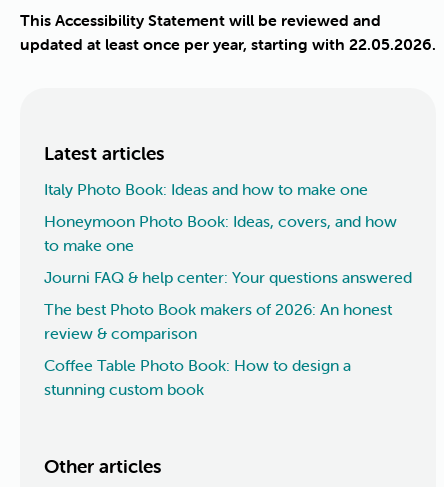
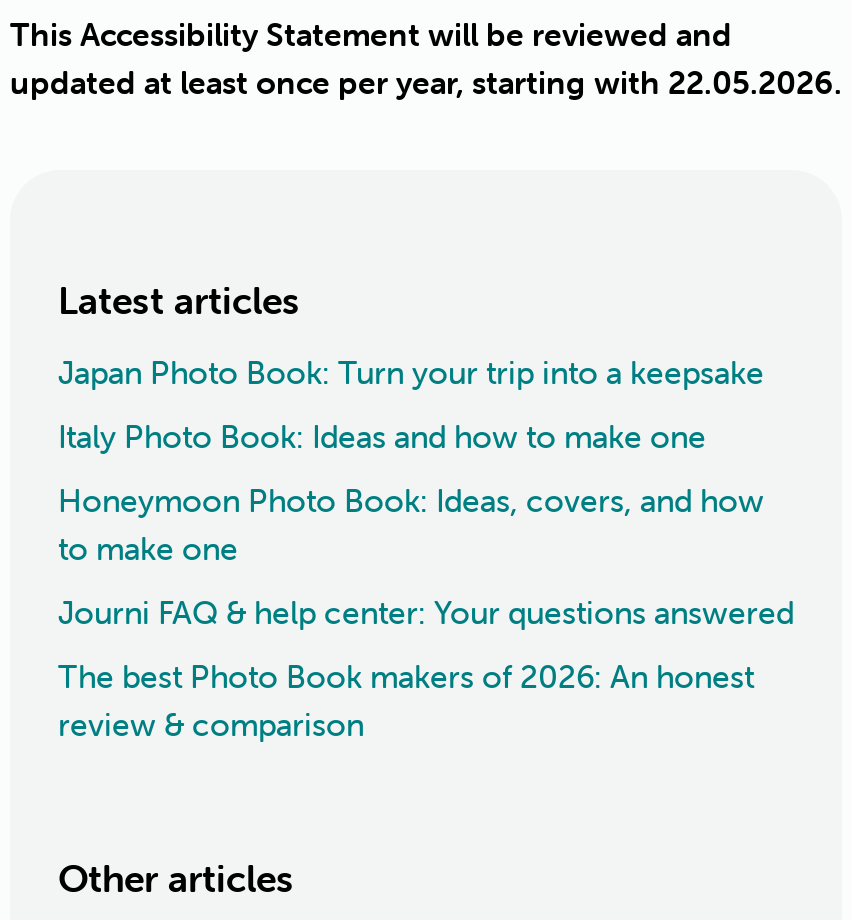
+ Japan Photo Book: Turn your trip into a keepsake

moved down: Italy Photo Book: Ideas and how to make one | Honeymoon Photo Book: Ideas, covers, and how | to make one | Journi FAQ & help center: Your questions answered | The best Photo Book makers of 2026: An honest | review & comparison

- Coffee Table Photo Book: How to design a
- stunning custom book
